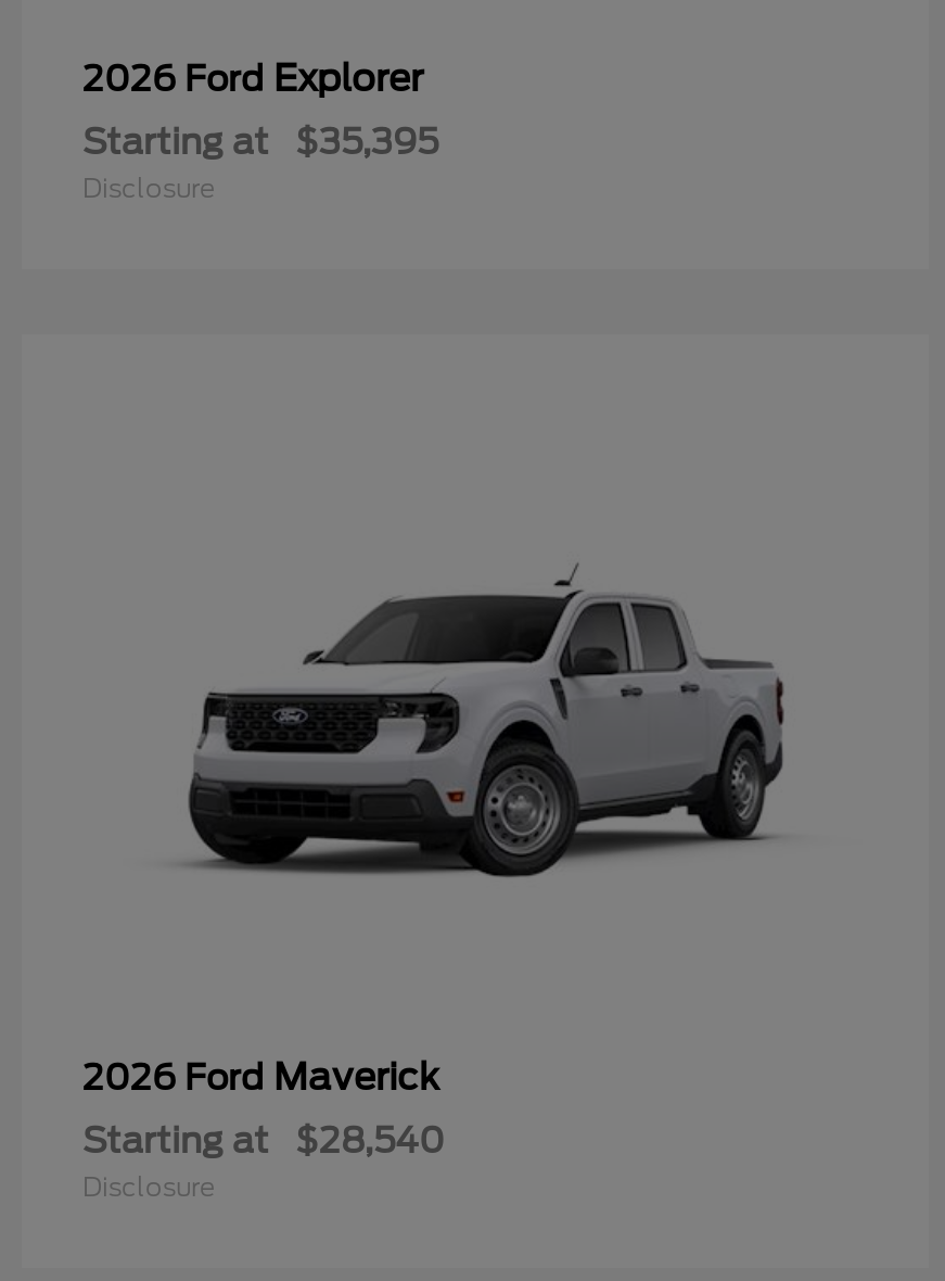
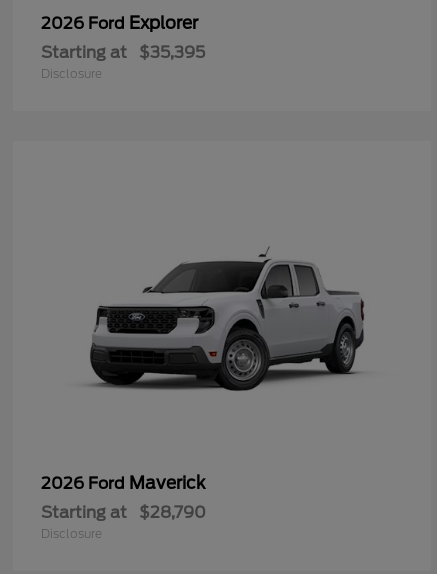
- Starting at $28,540
+ Starting at $28,790
